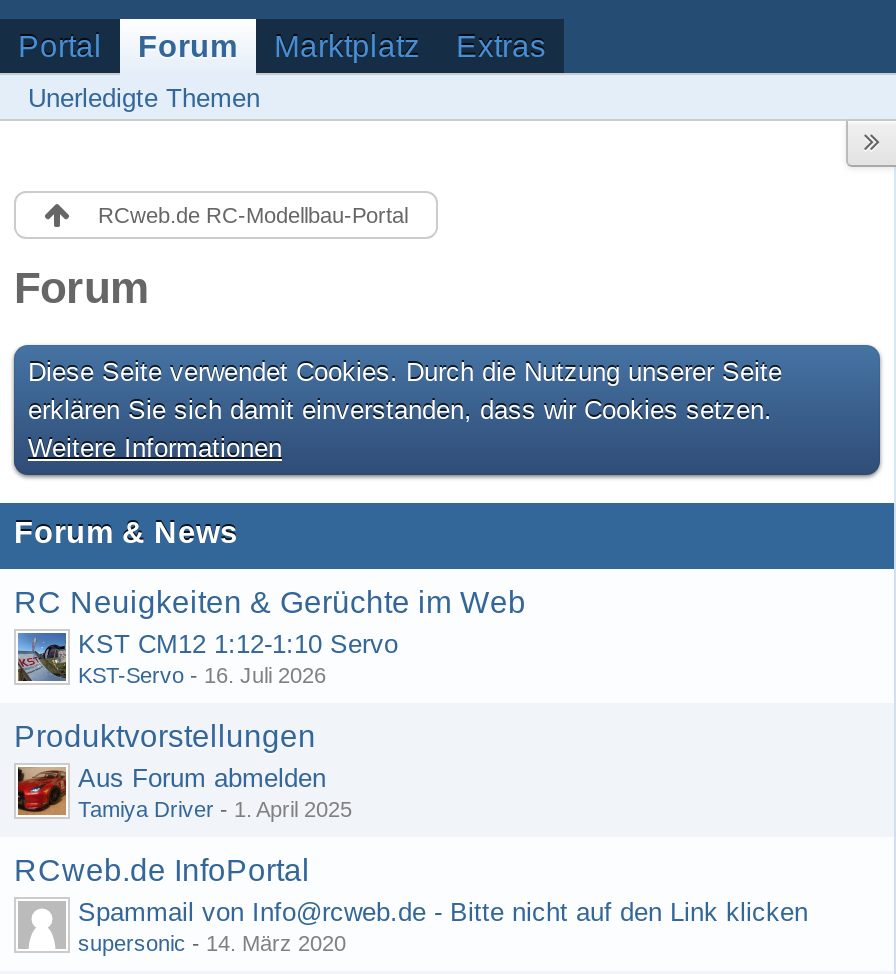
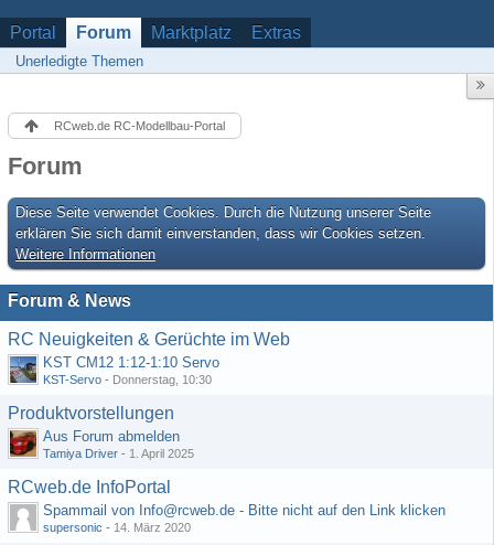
- KST-Servo - 16. Juli 2026
+ KST-Servo - Donnerstag, 10:30
